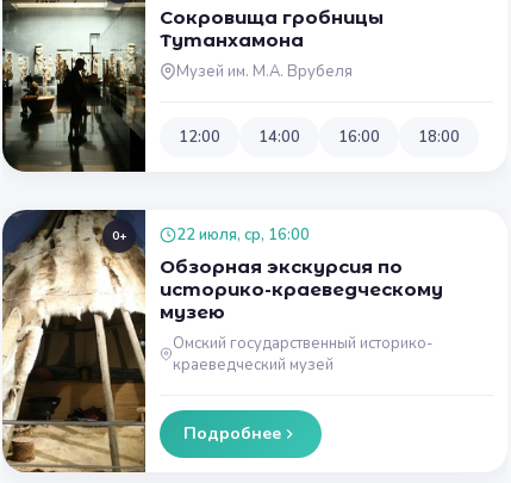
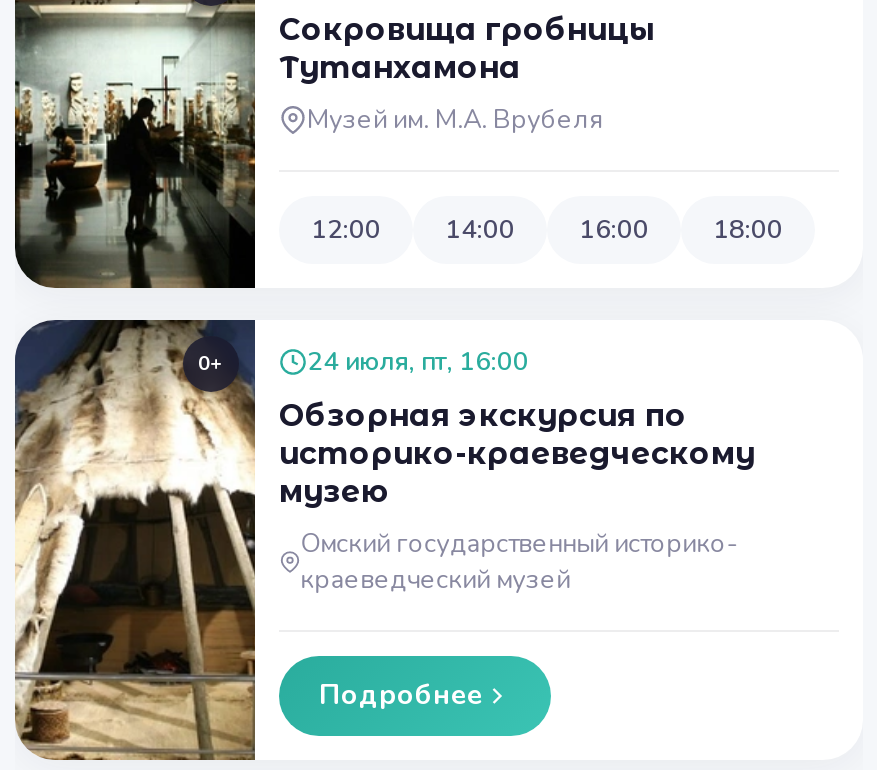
- 22 июля, ср, 16:00
+ 24 июля, пт, 16:00
